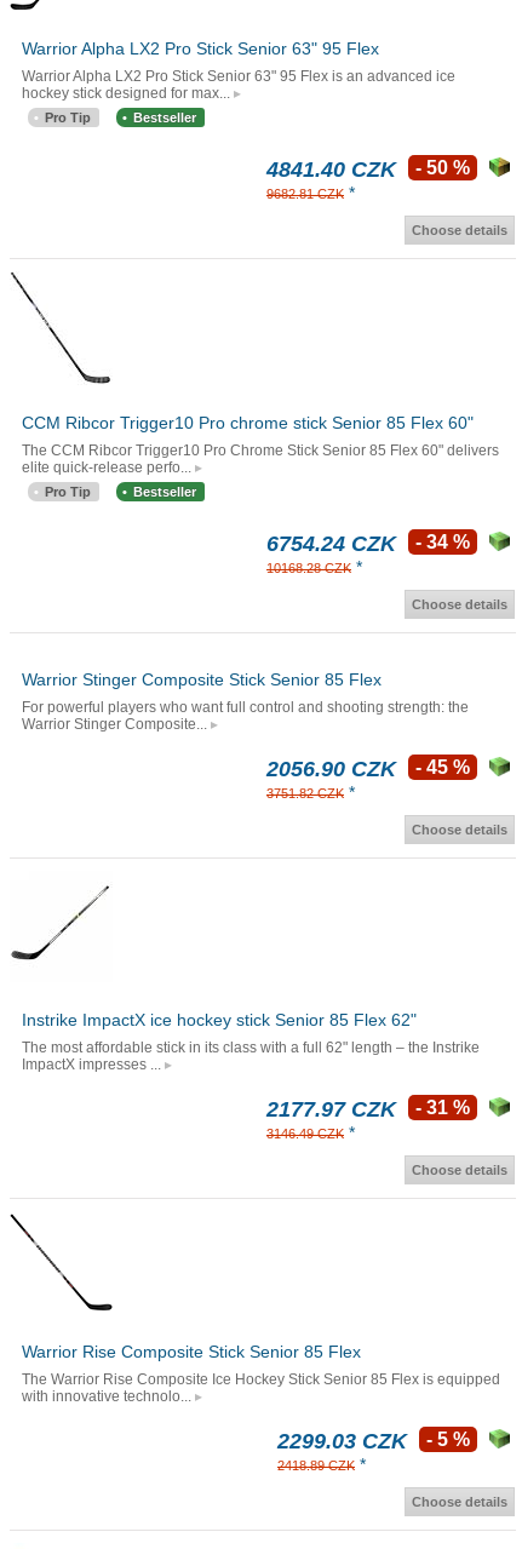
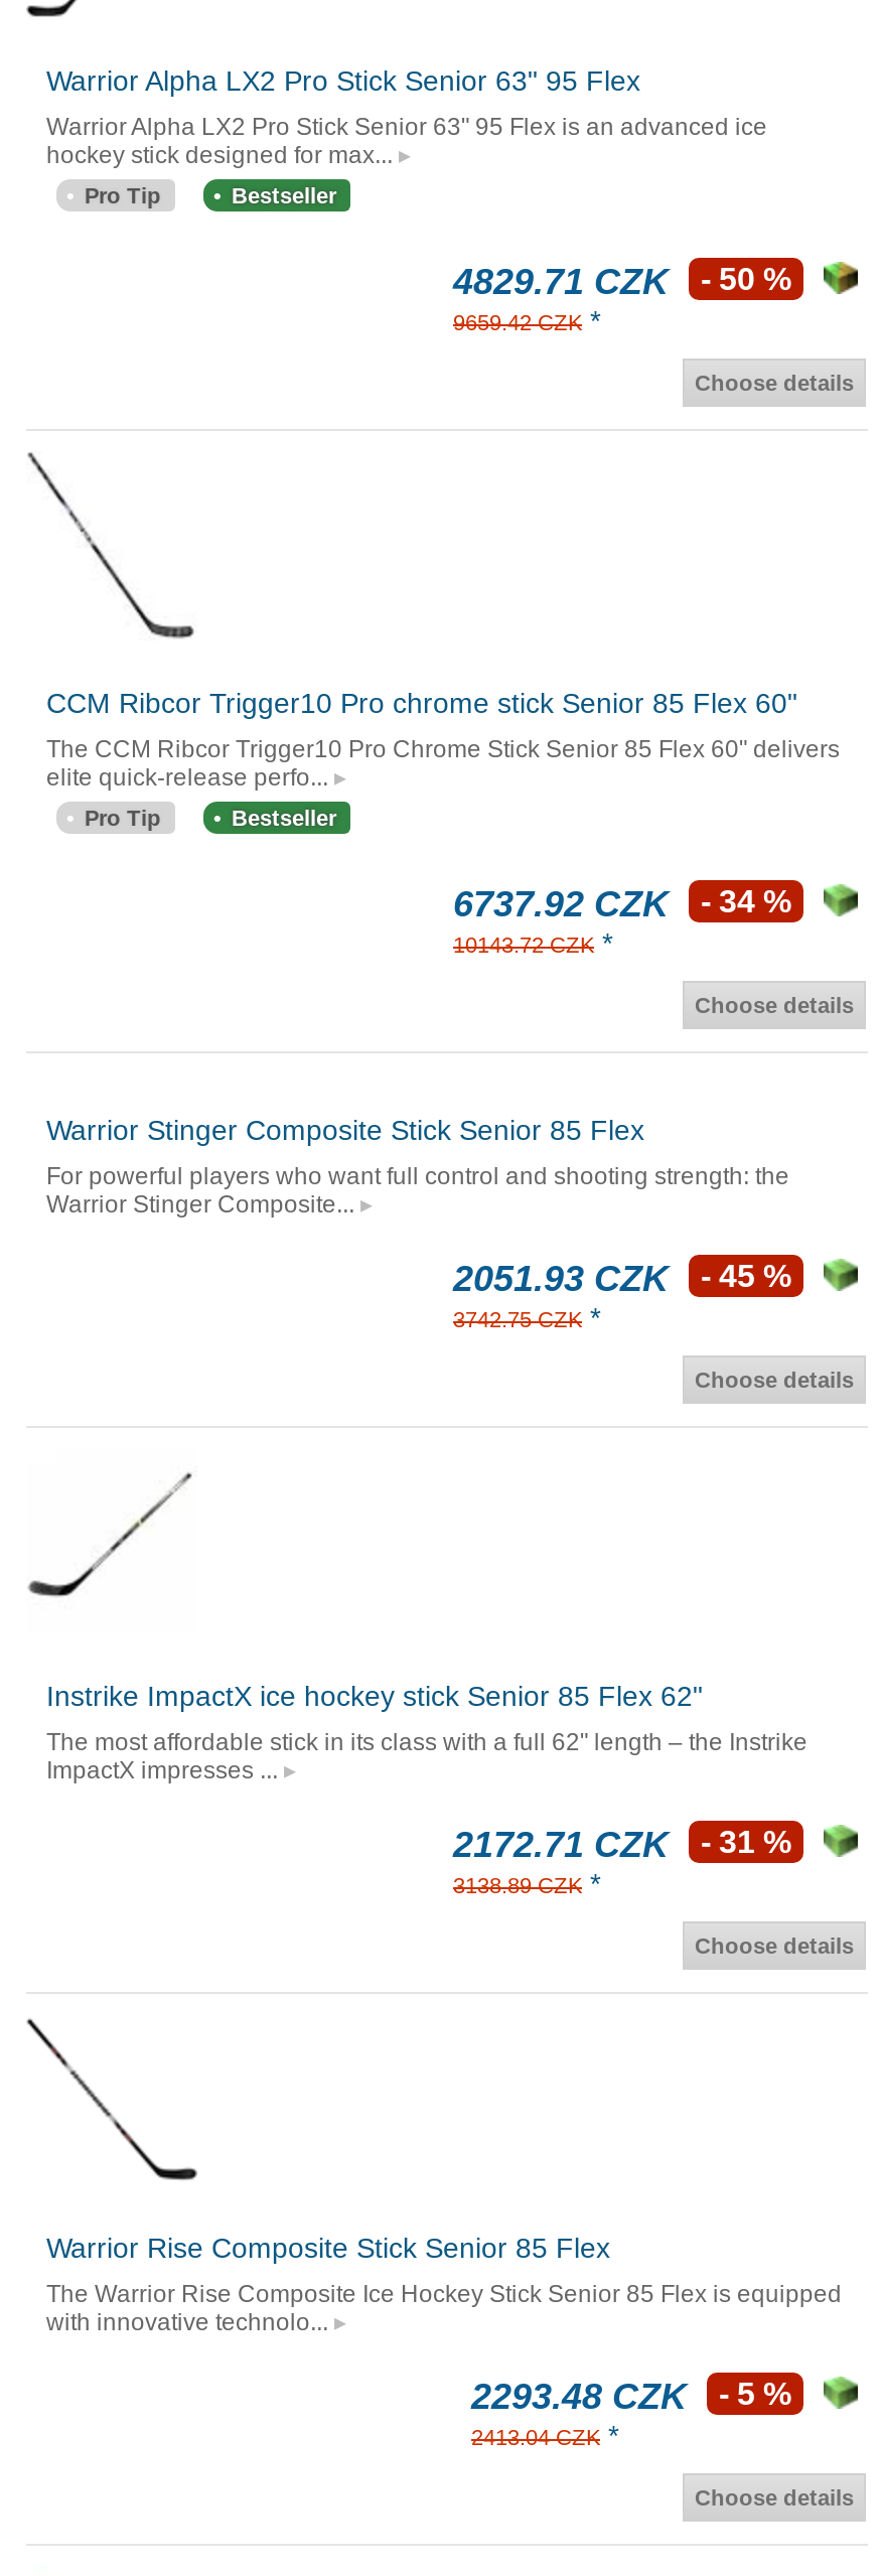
- 4841.40 CZK - 50 %
+ 4829.71 CZK - 50 %

- 9682.81 CZK *
+ 9659.42 CZK *

- 6754.24 CZK - 34 %
+ 6737.92 CZK - 34 %

- 10168.28 CZK *
+ 10143.72 CZK *

- 2056.90 CZK - 45 %
+ 2051.93 CZK - 45 %

- 3751.82 CZK *
+ 3742.75 CZK *

- 2177.97 CZK - 31 %
+ 2172.71 CZK - 31 %

- 3146.49 CZK *
+ 3138.89 CZK *

- 2299.03 CZK - 5 %
+ 2293.48 CZK - 5 %

- 2418.89 CZK *
+ 2413.04 CZK *
